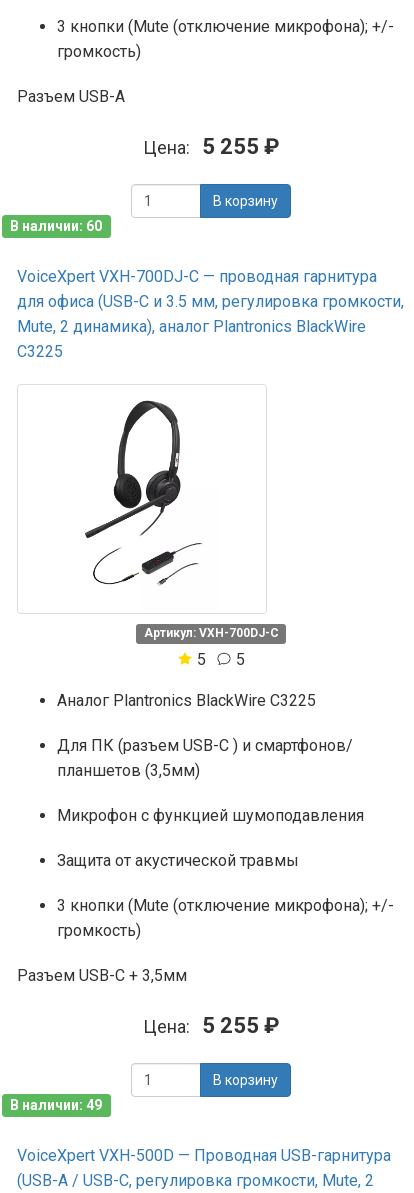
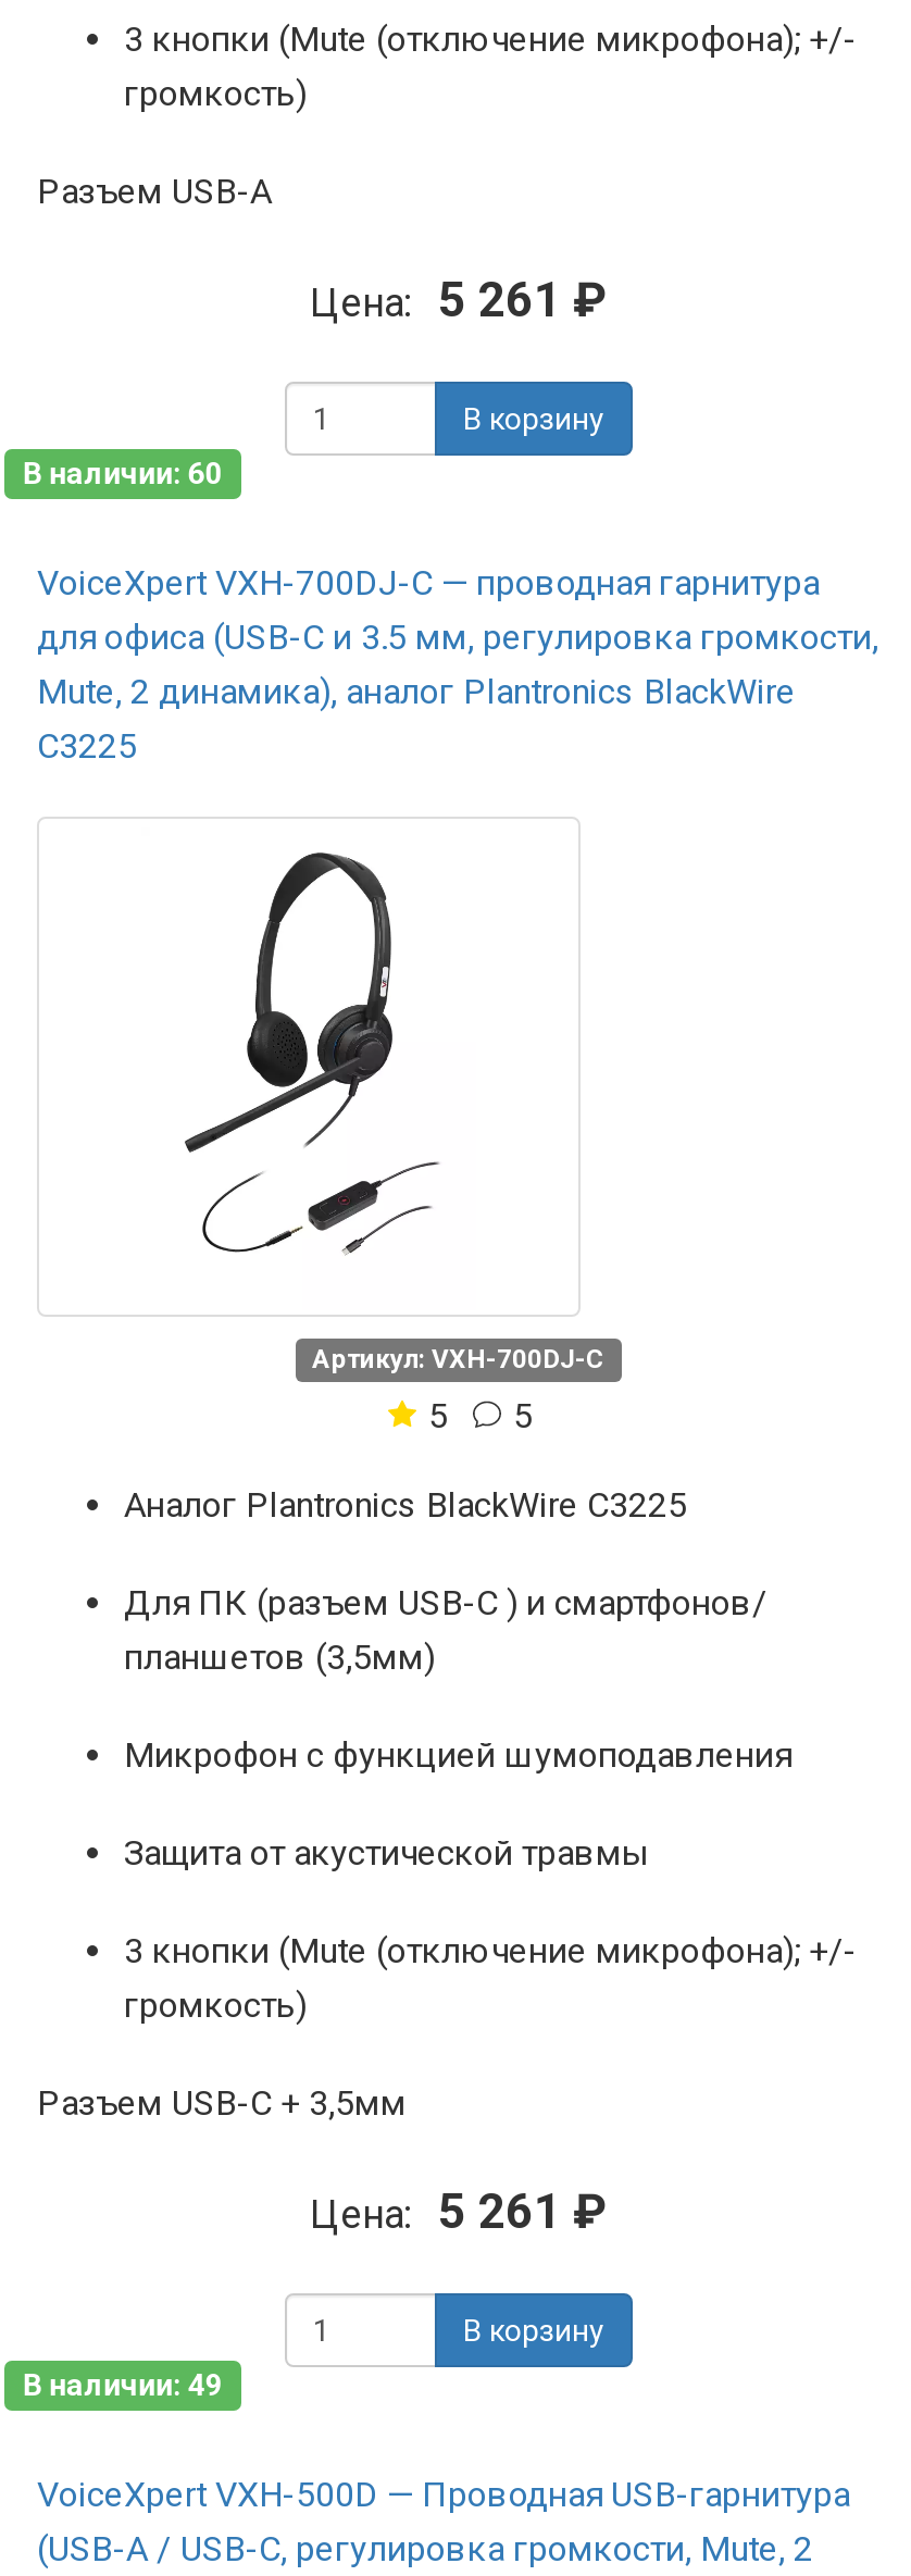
- Цена: 5 255 ₽
+ Цена: 5 261 ₽

- Цена: 5 255 ₽
+ Цена: 5 261 ₽
